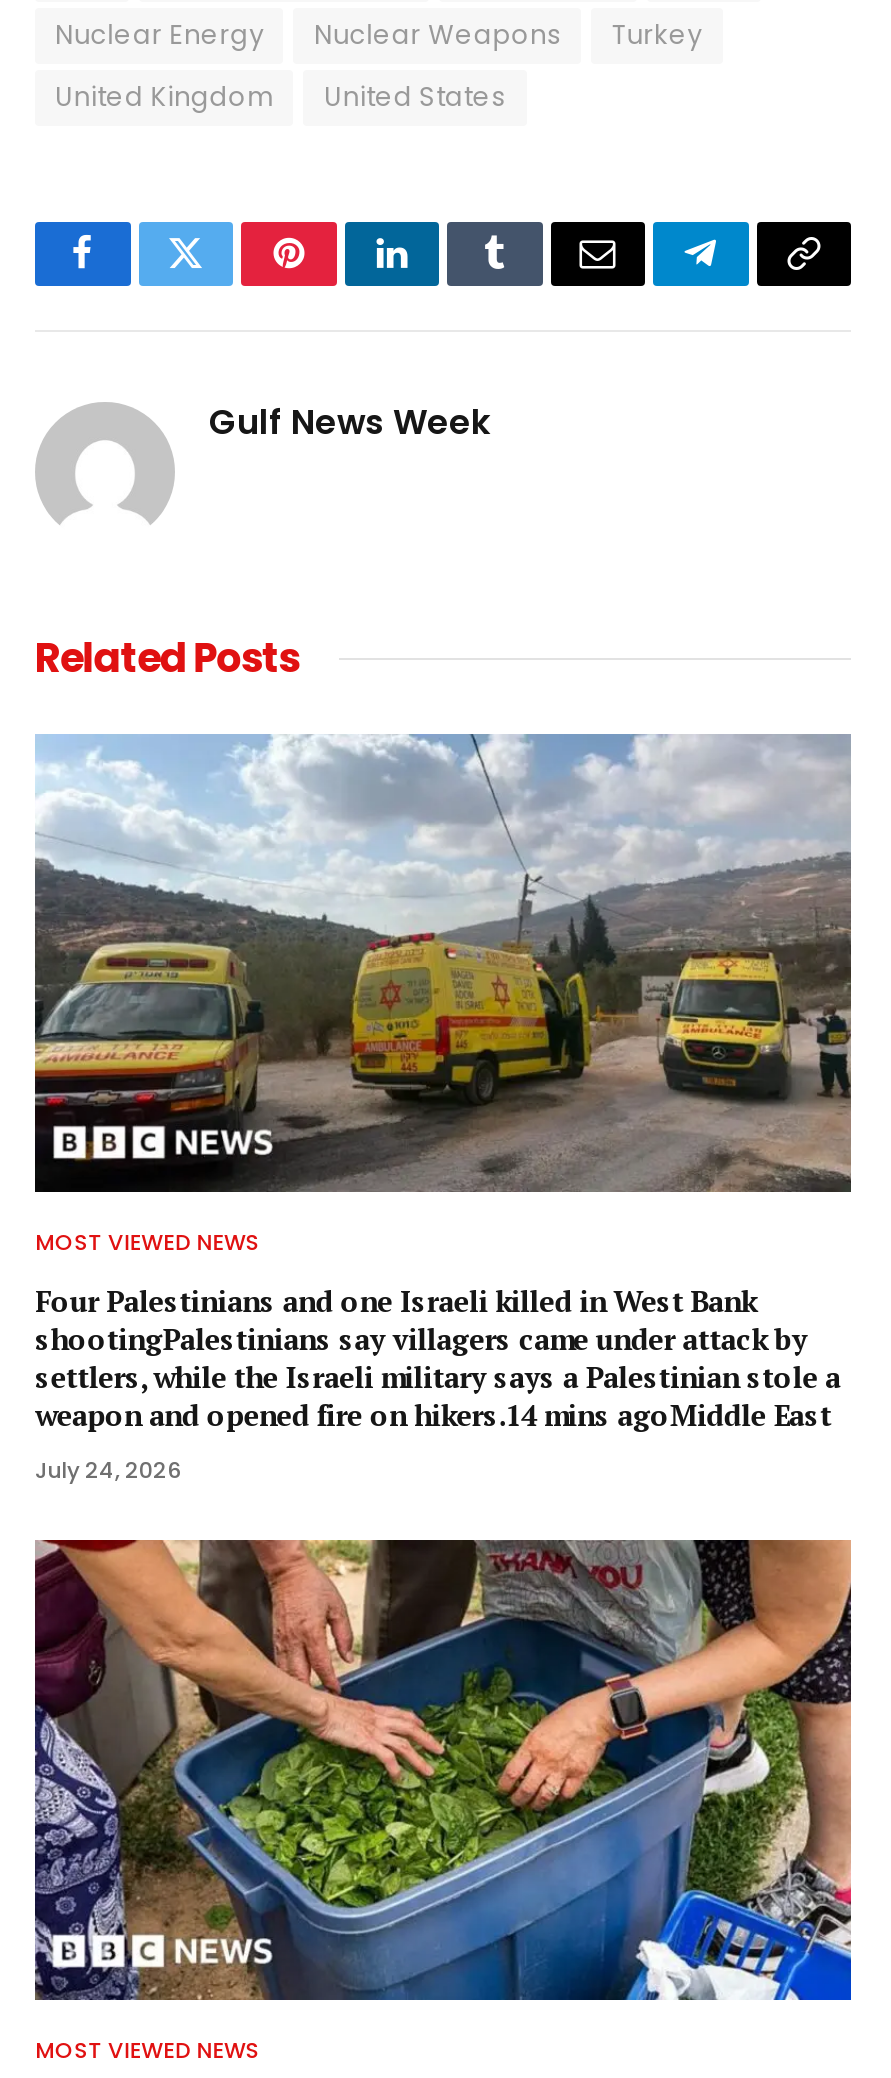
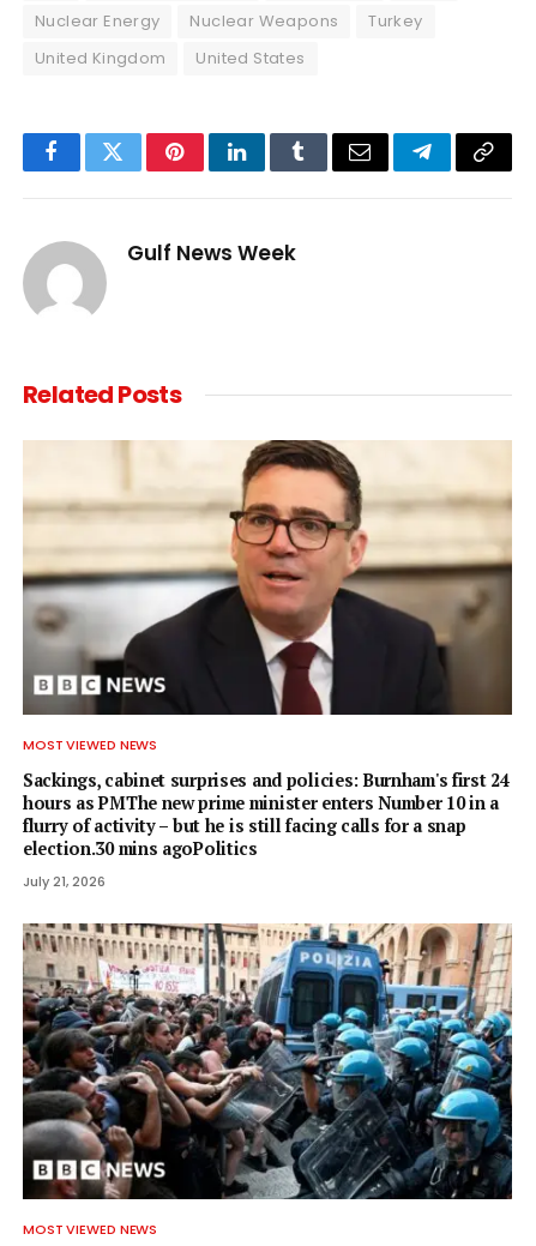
- [image]
+ [image]

- Four Palestinians and one Israeli killed in West Bank
- shootingPalestinians say villagers came under attack by
- settlers, while the Israeli military says a Palestinian stole a
- weapon and opened fire on hikers.14 mins agoMiddle East
+ Sackings, cabinet surprises and policies: Burnham's first 24
+ hours as PMThe new prime minister enters Number 10 in a
+ flurry of activity – but he is still facing calls for a snap
+ election.30 mins agoPolitics

- July 24, 2026
+ July 21, 2026

- [image]
+ [image]
